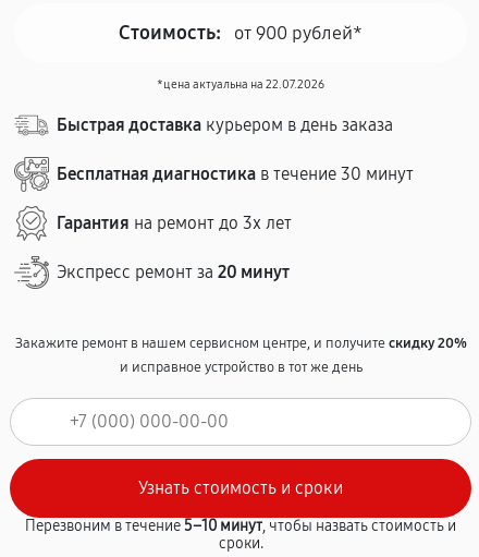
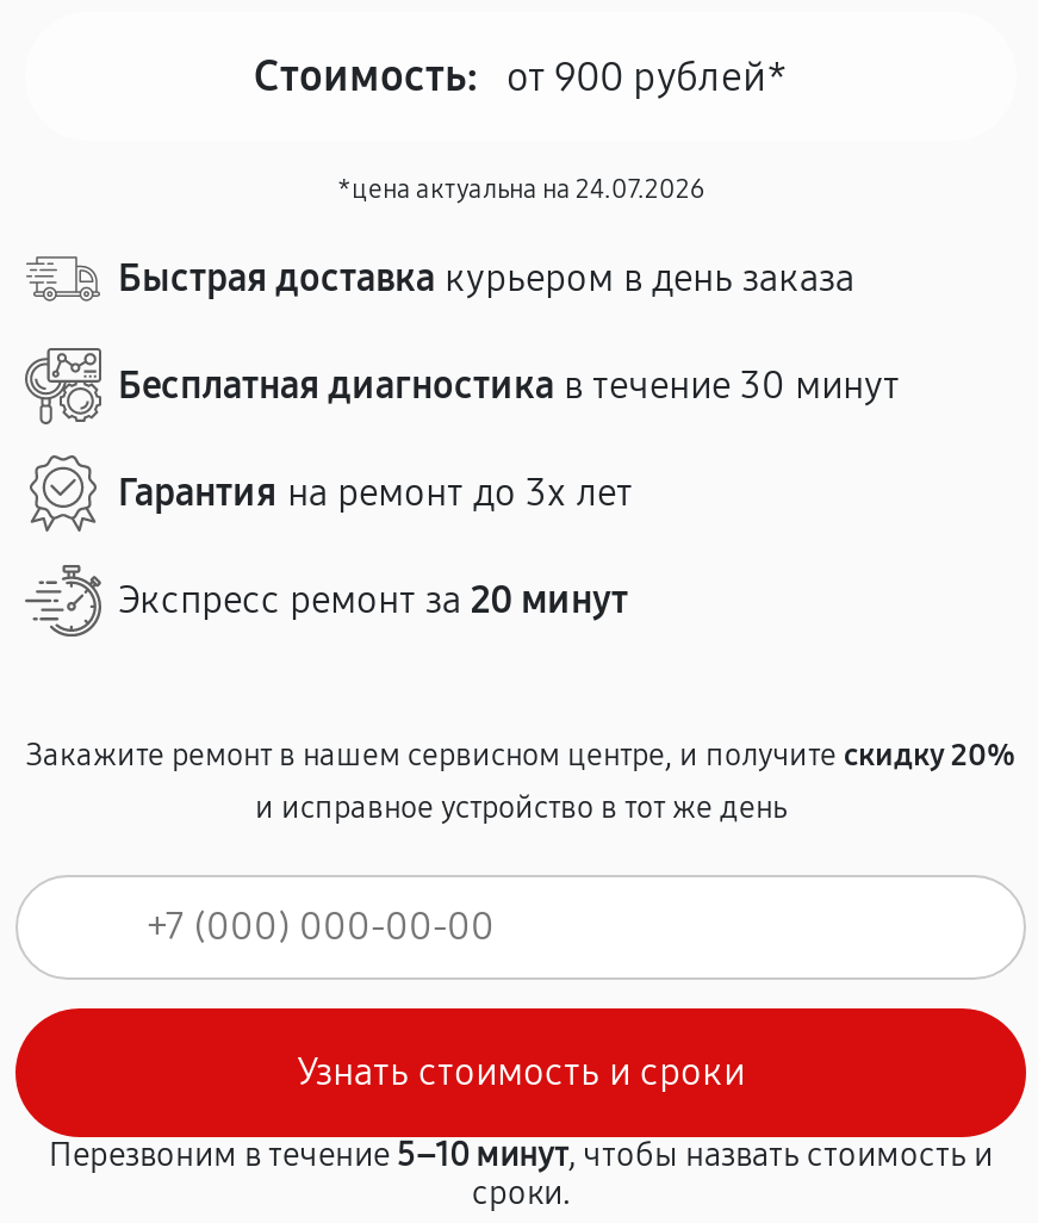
- *цена актуальна на 22.07.2026
+ *цена актуальна на 24.07.2026
